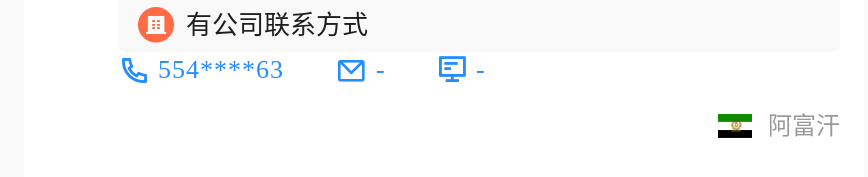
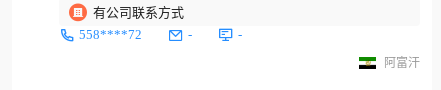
- 554****63
+ 558****72
